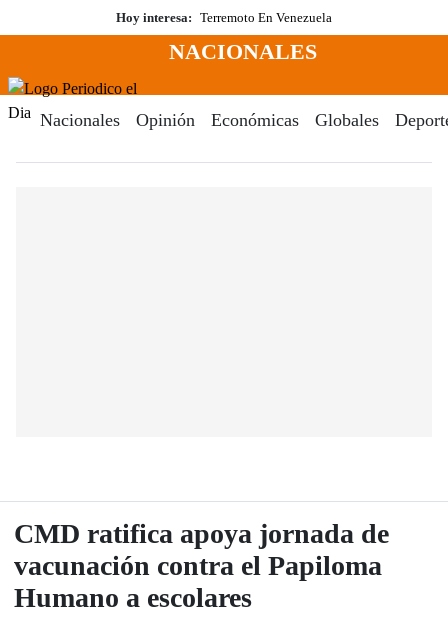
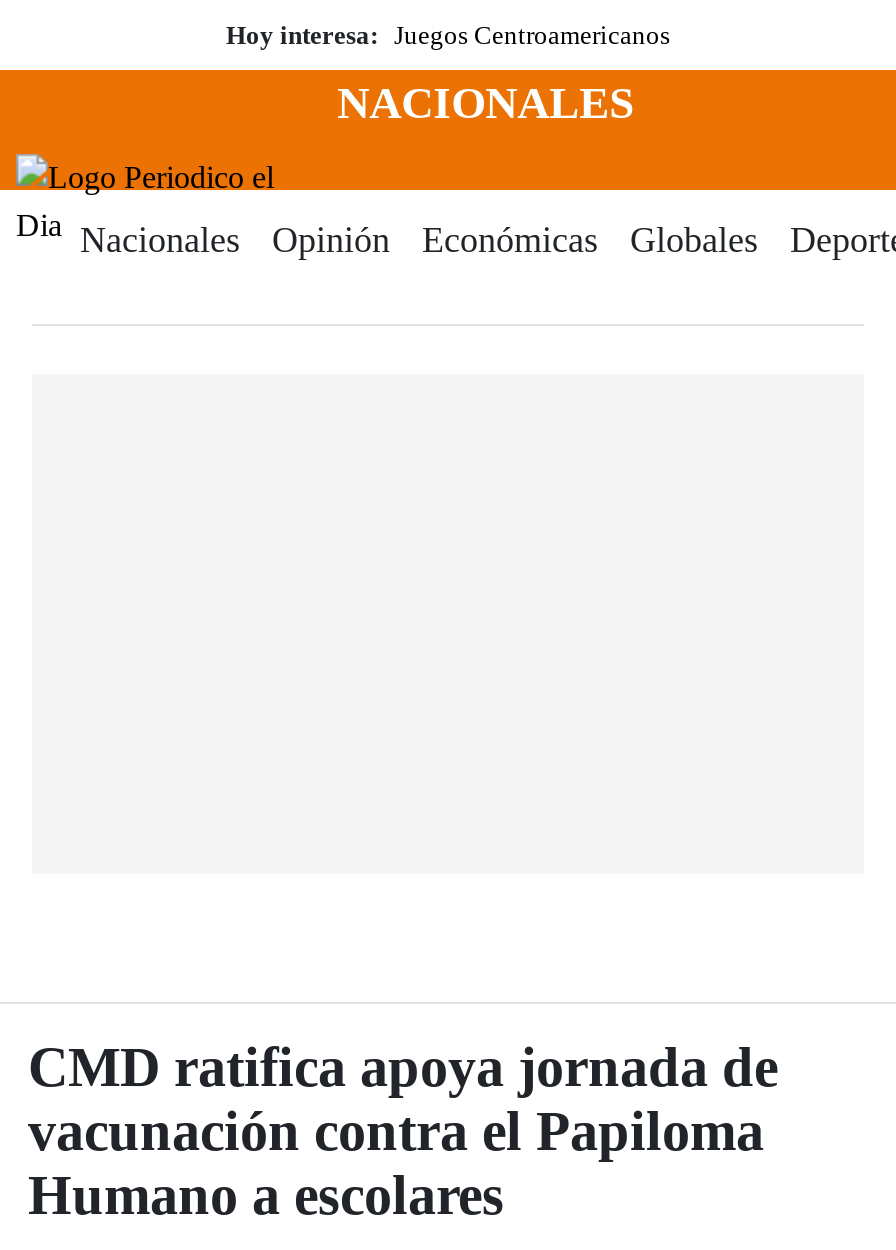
- Hoy interesa: Terremoto En Venezuela
+ Hoy interesa: Juegos Centroamericanos
